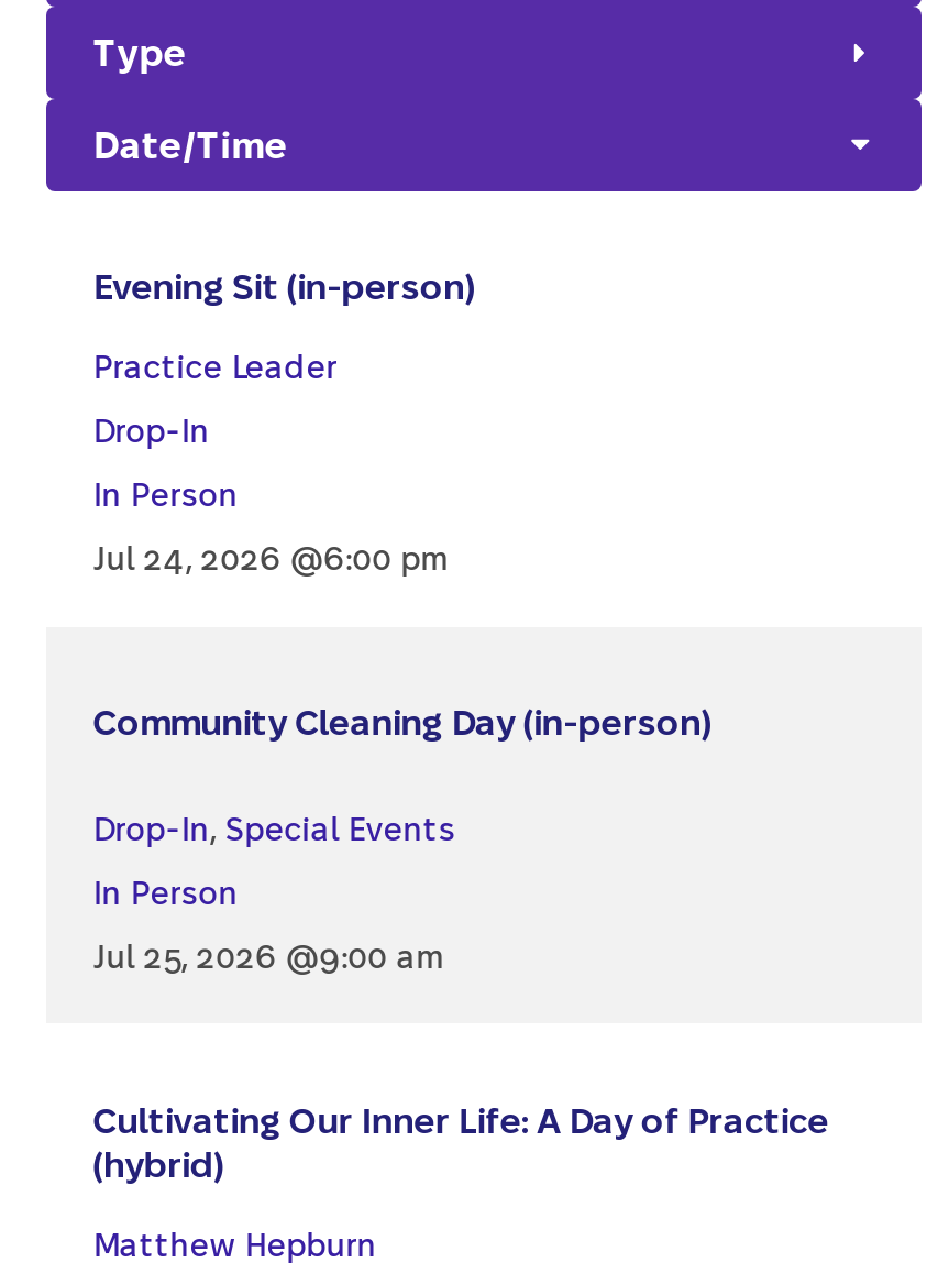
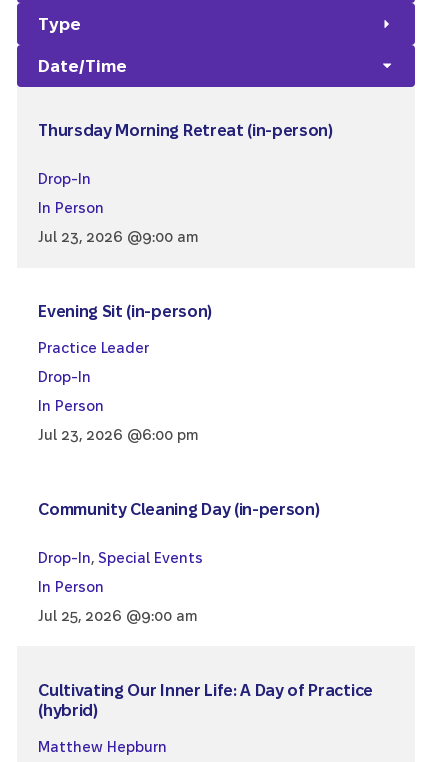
+ Thursday Morning Retreat (in-person)
+ Drop-In
+ In Person
+ Jul 23, 2026 @9:00 am

- Jul 24, 2026 @6:00 pm
+ Jul 23, 2026 @6:00 pm
